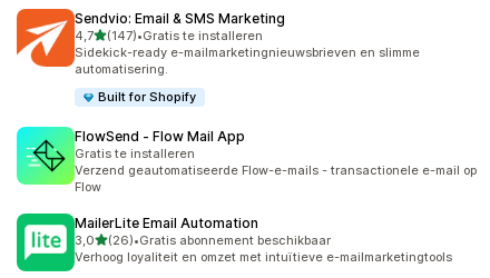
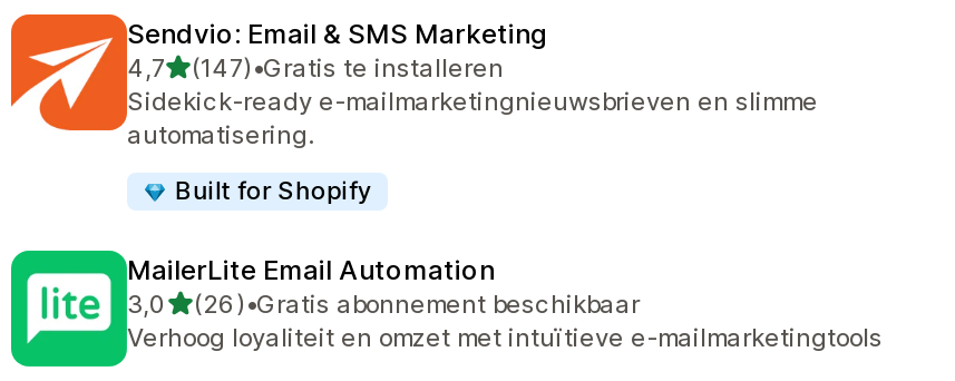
- [image]
- FlowSend ‑ Flow Mail App
- Gratis te installeren
- Verzend geautomatiseerde Flow-e-mails - transactionele e-mail op
- Flow
